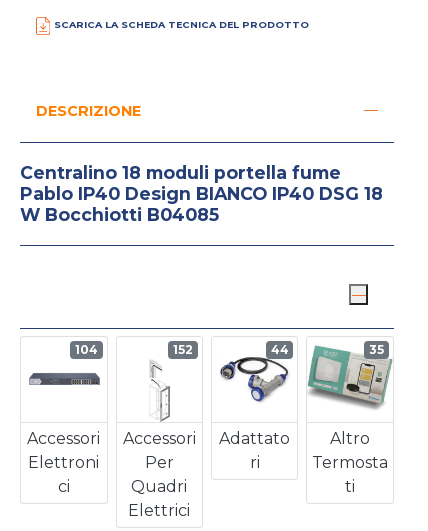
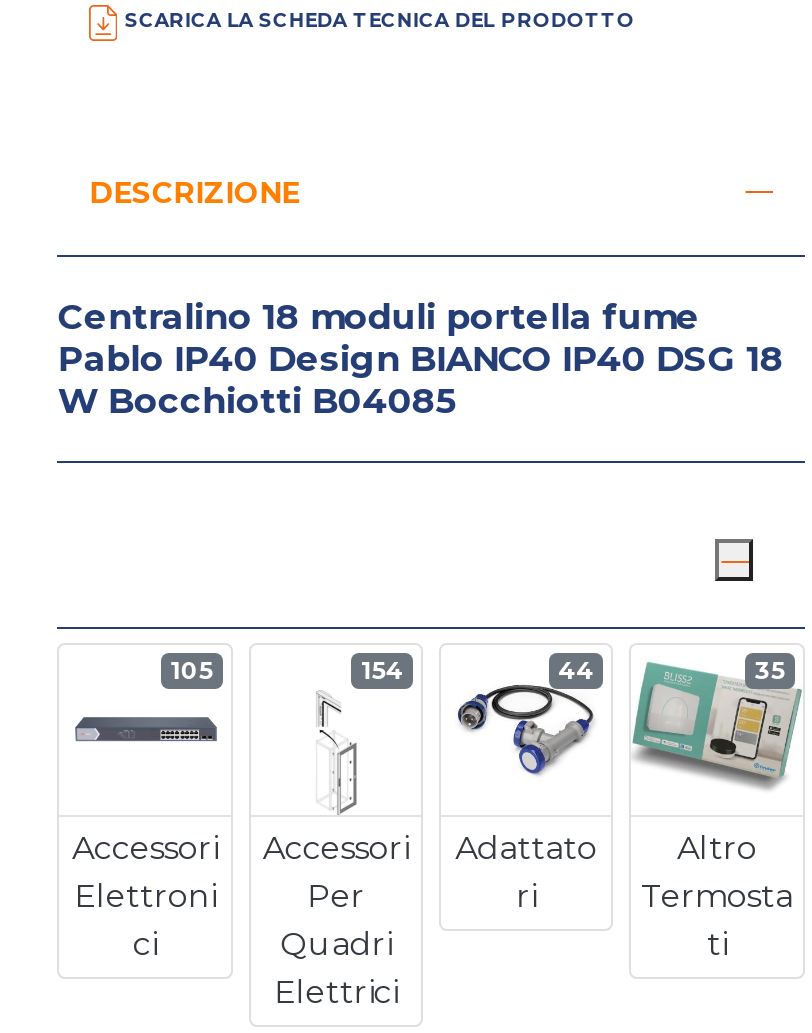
- 104
+ 105

- 152
+ 154
